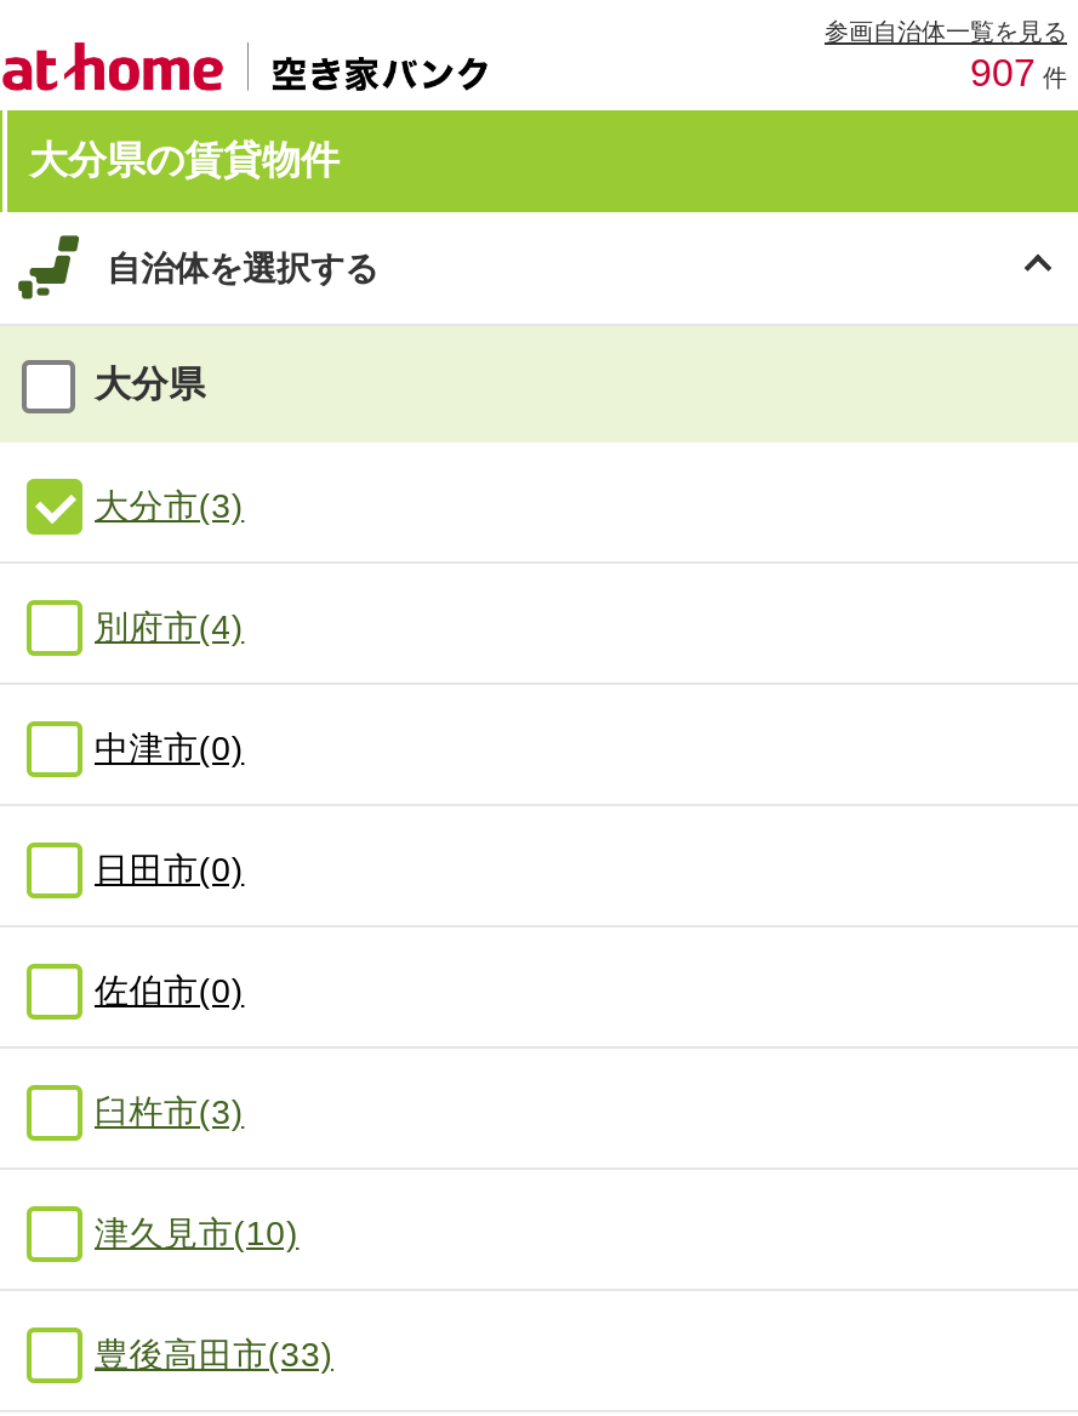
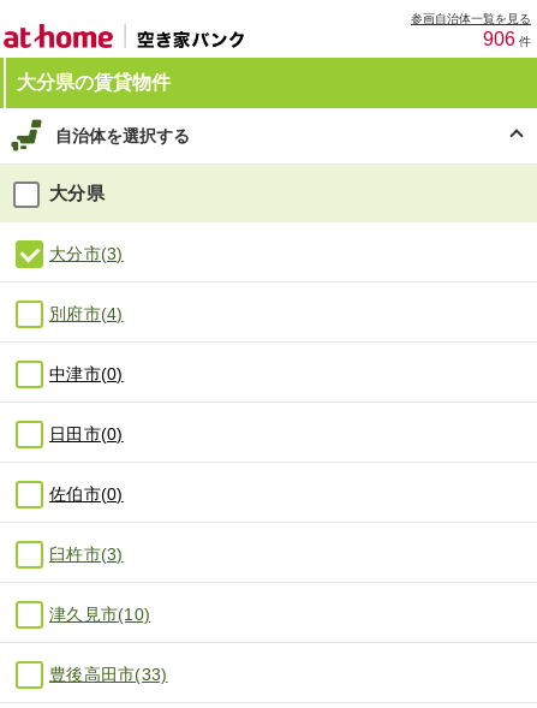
- 907件
+ 906件
